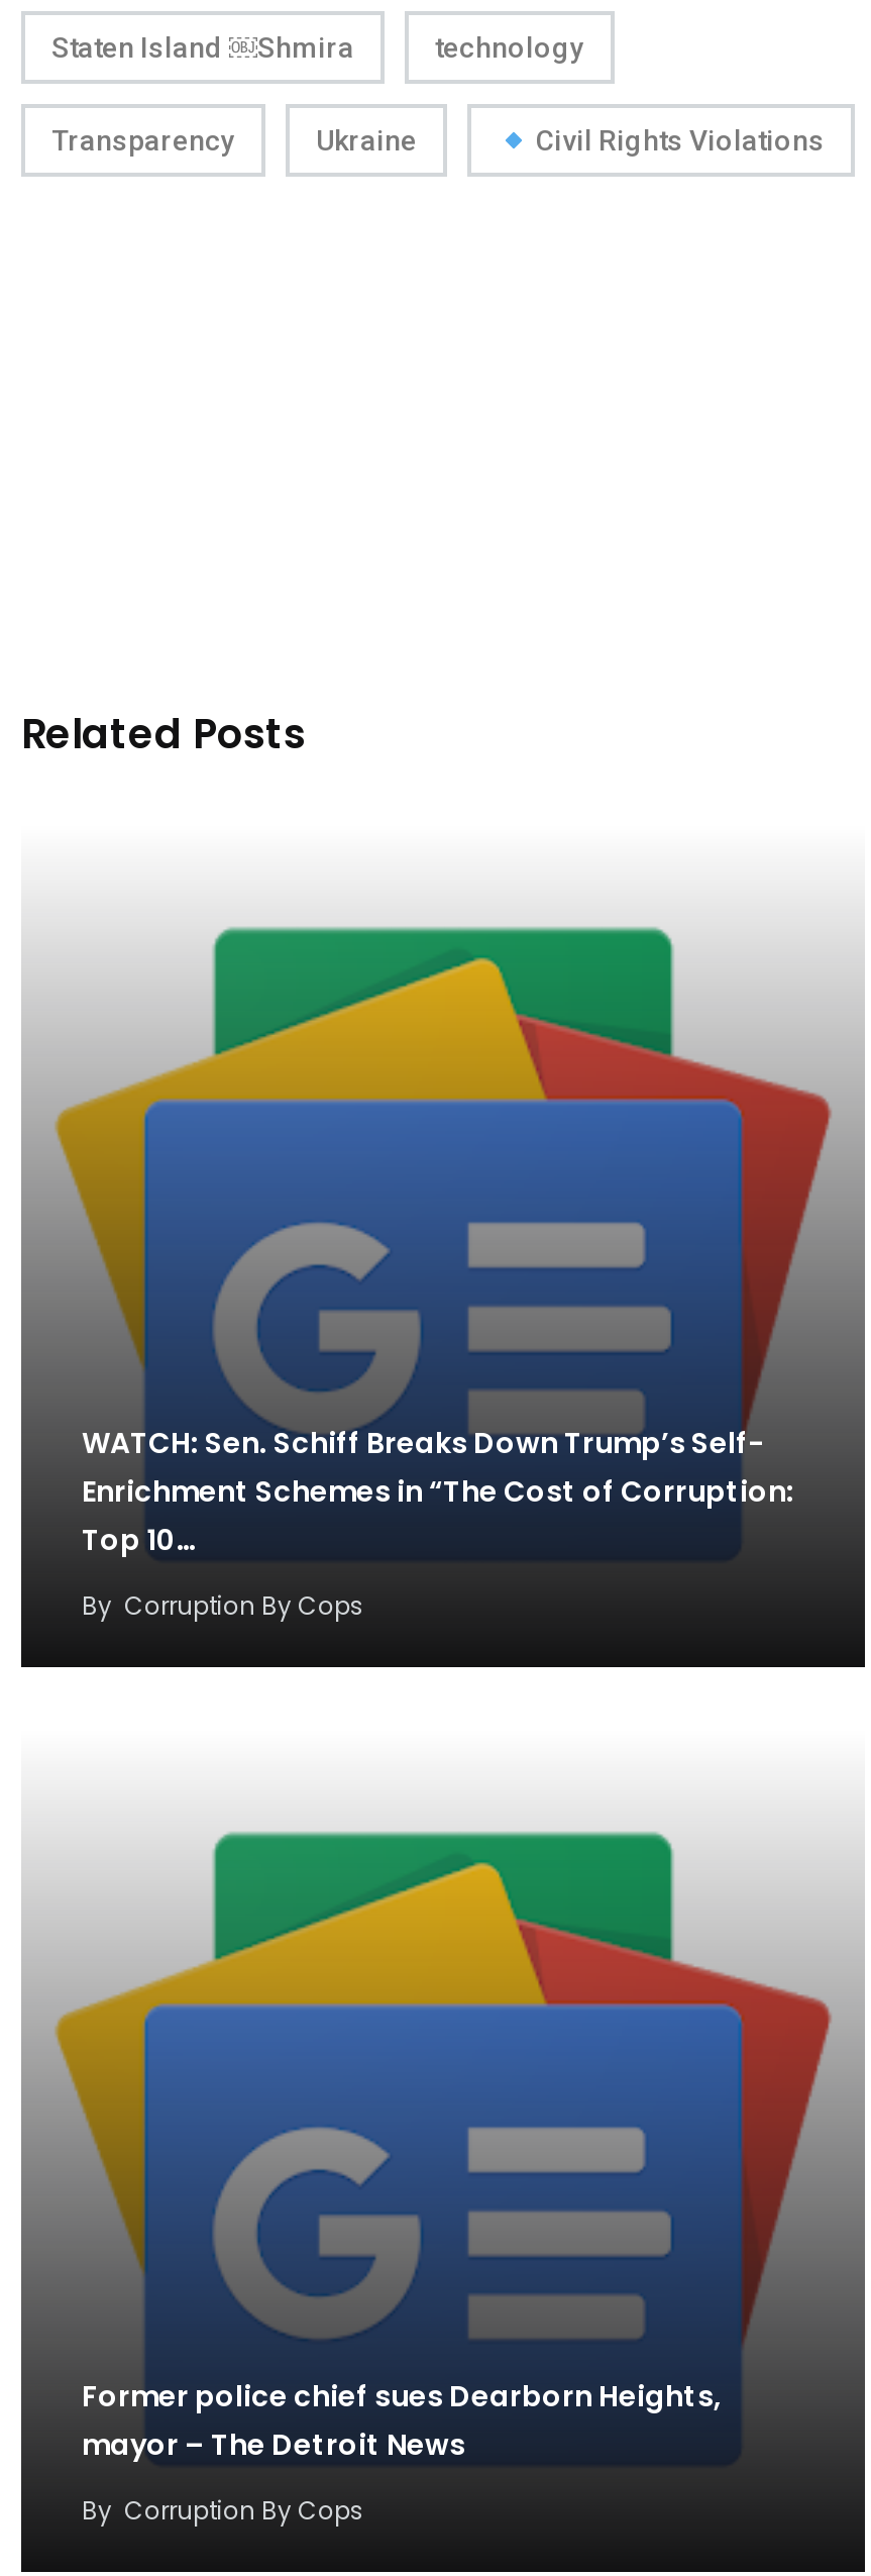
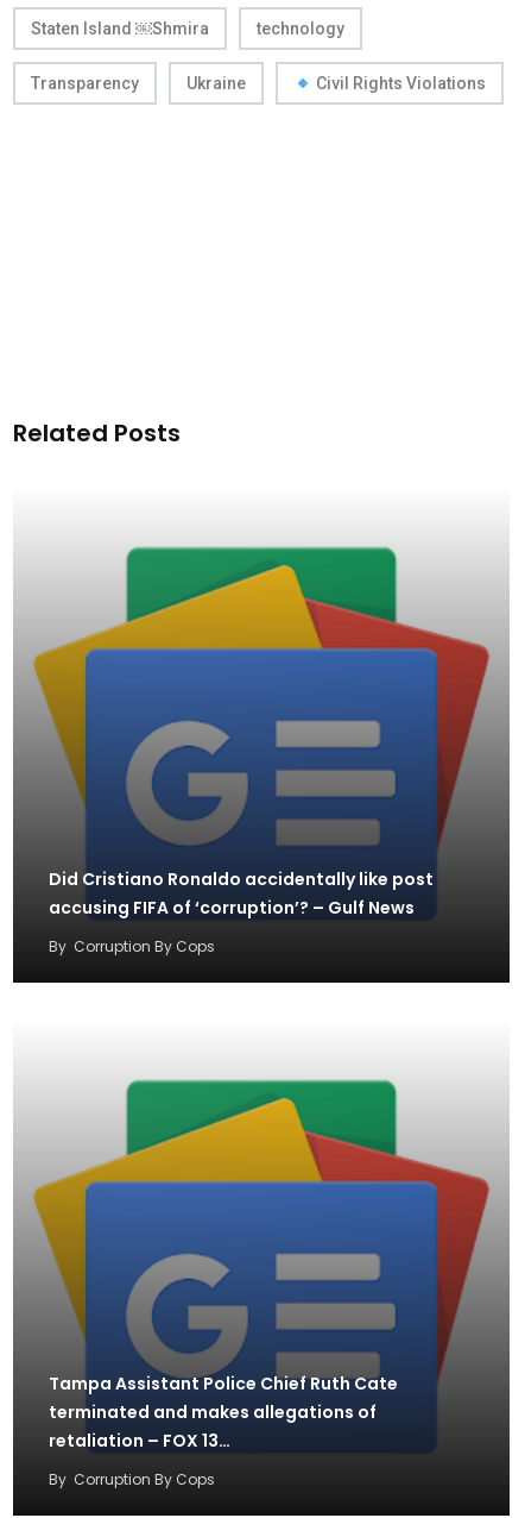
- WATCH: Sen. Schiff Breaks Down Trump’s Self-
- Enrichment Schemes in “The Cost of Corruption:
- Top 10…
+ Did Cristiano Ronaldo accidentally like post
+ accusing FIFA of ‘corruption’? – Gulf News

- Former police chief sues Dearborn Heights,
- mayor – The Detroit News
+ Tampa Assistant Police Chief Ruth Cate
+ terminated and makes allegations of
+ retaliation – FOX 13…
